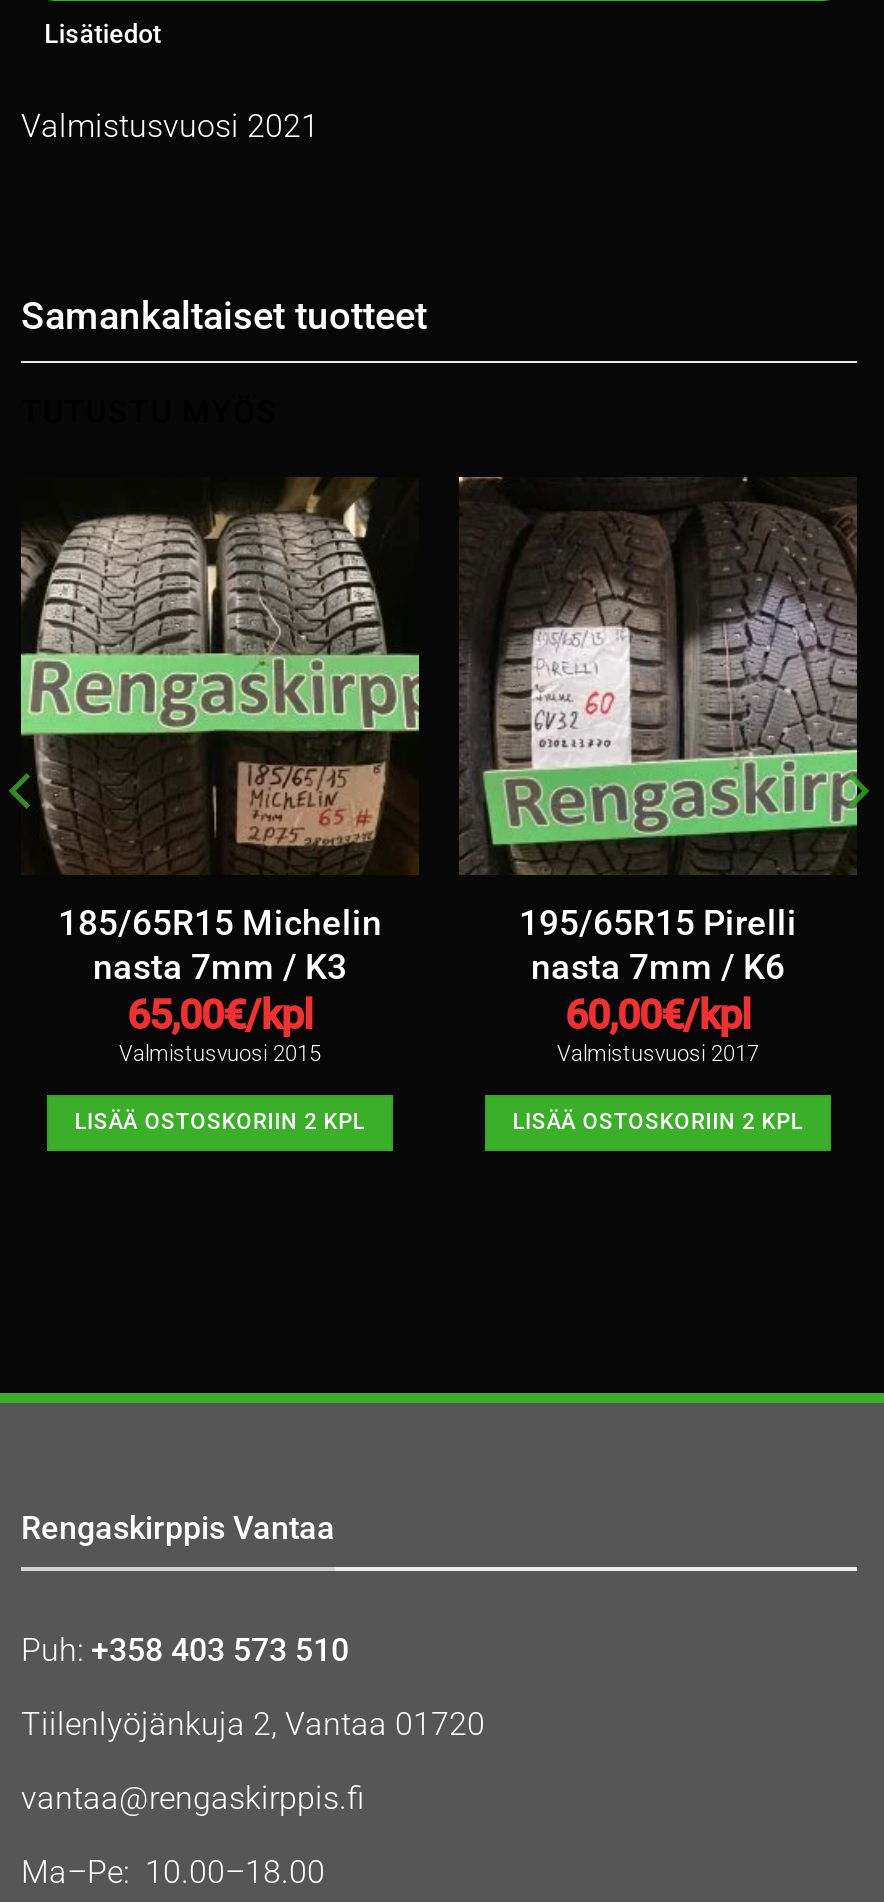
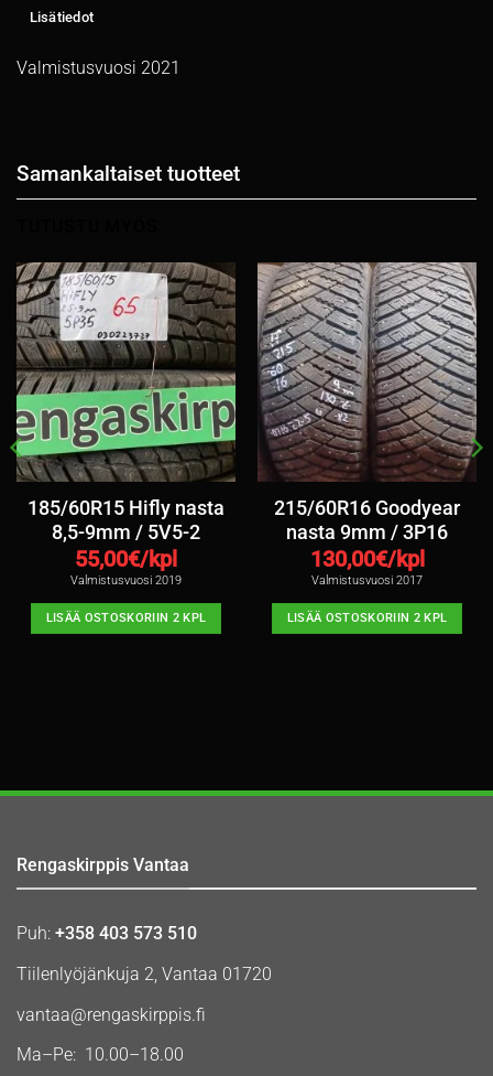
- [image]
- 185/65R15 Michelin
- nasta 7mm / K3
- 65,00€/kpl
- Valmistusvuosi 2015
+ [image]
+ 185/60R15 Hifly nasta
+ 8,5-9mm / 5V5-2
+ 55,00€/kpl
+ Valmistusvuosi 2019

- [image]
- 195/65R15 Pirelli
- nasta 7mm / K6
- 60,00€/kpl
+ [image]
+ 215/60R16 Goodyear
+ nasta 9mm / 3P16
+ 130,00€/kpl
